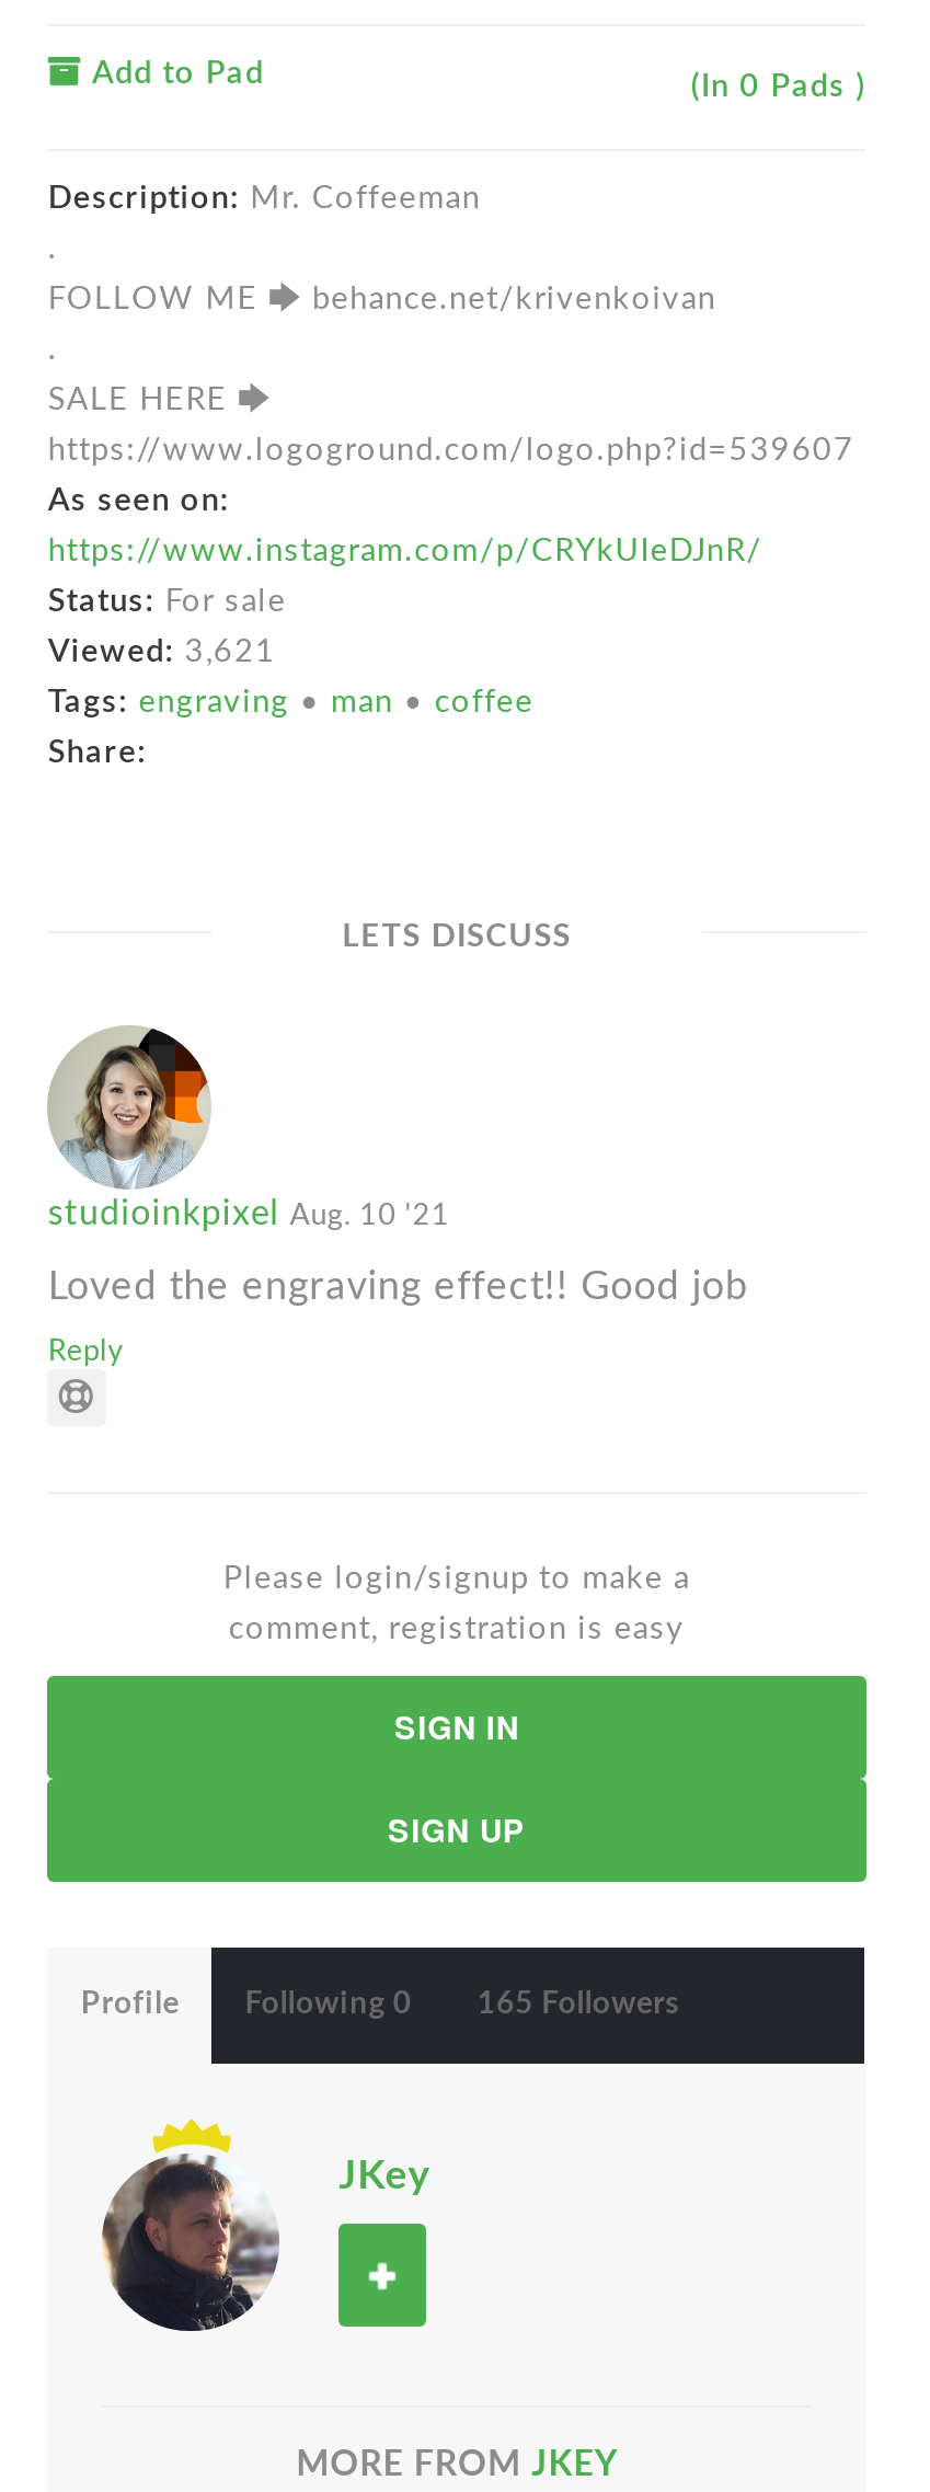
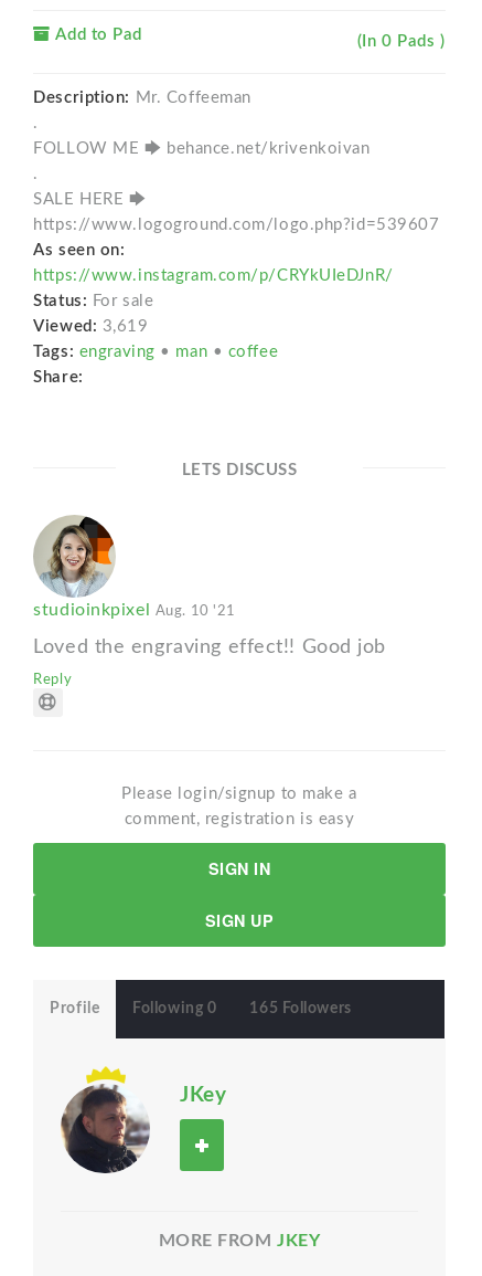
- Viewed: 3,621
+ Viewed: 3,619
